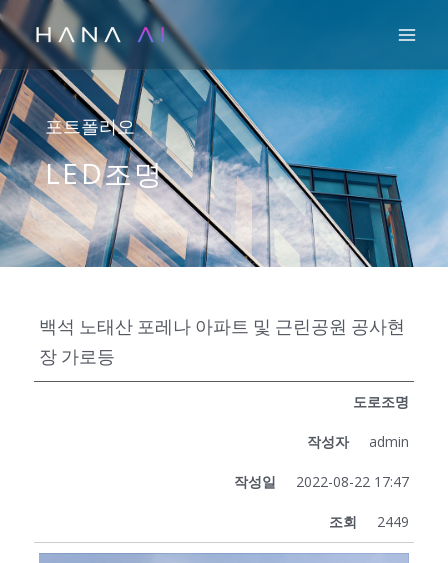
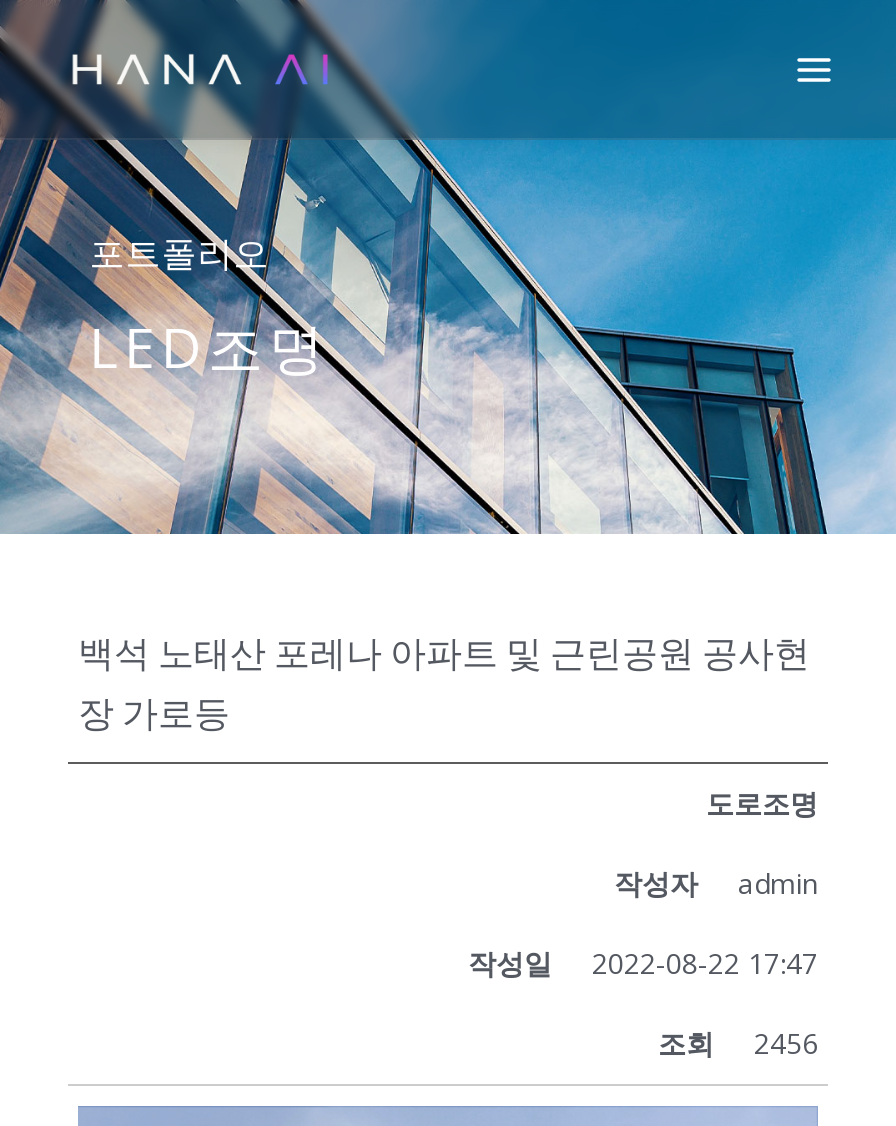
- 조회 2449
+ 조회 2456
